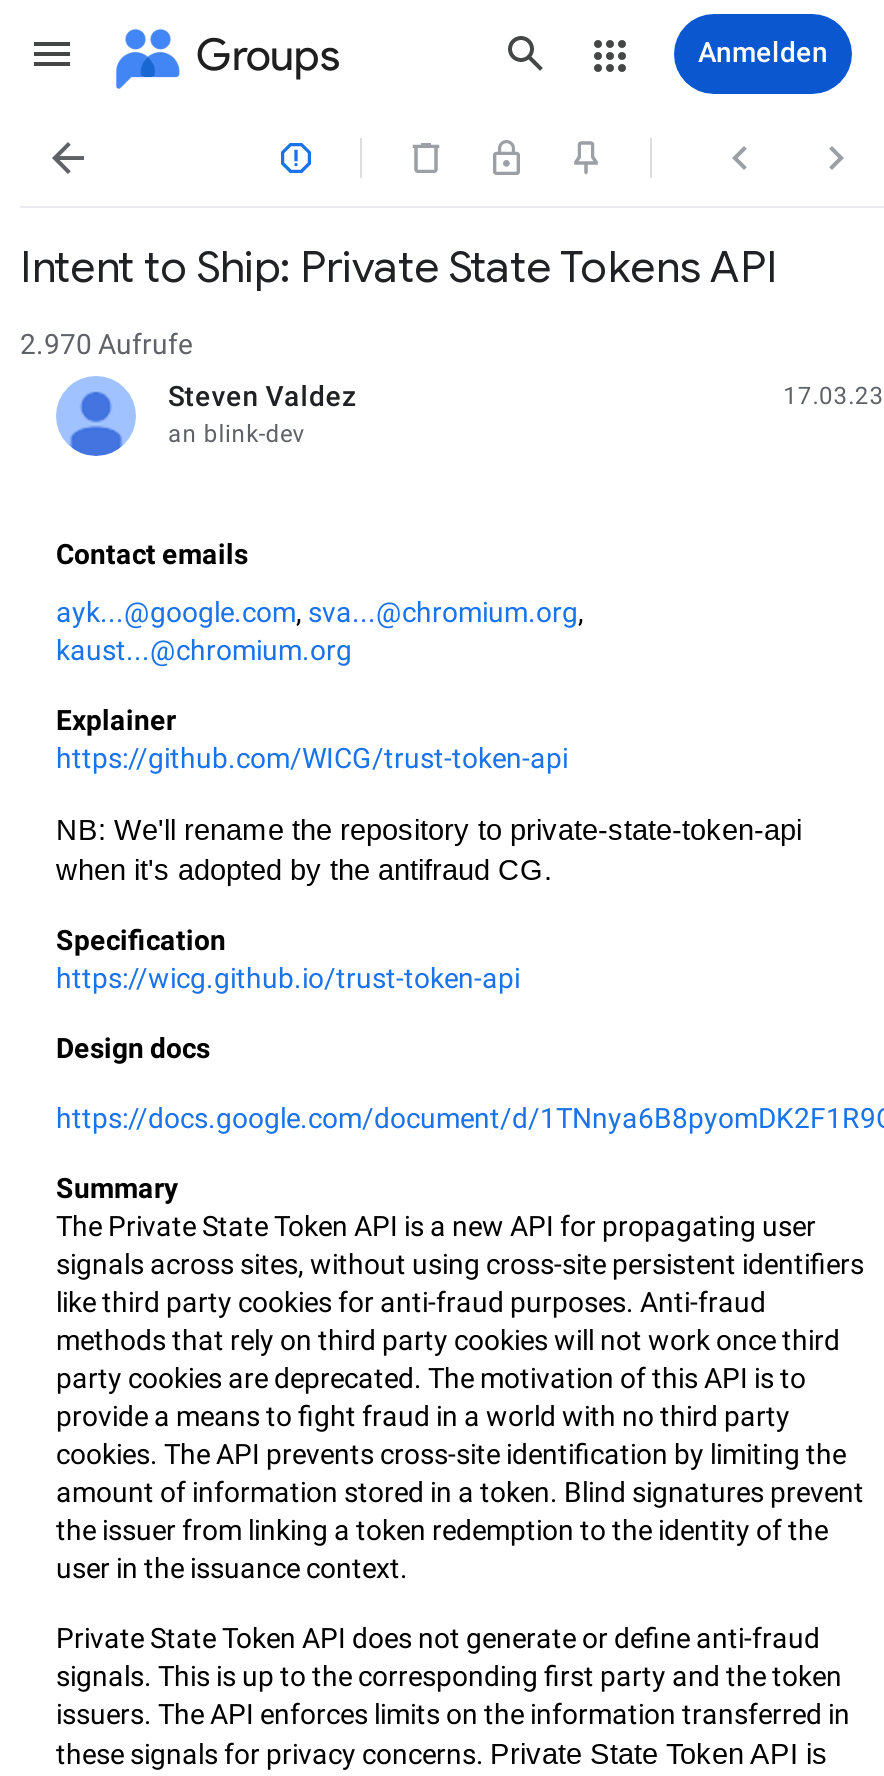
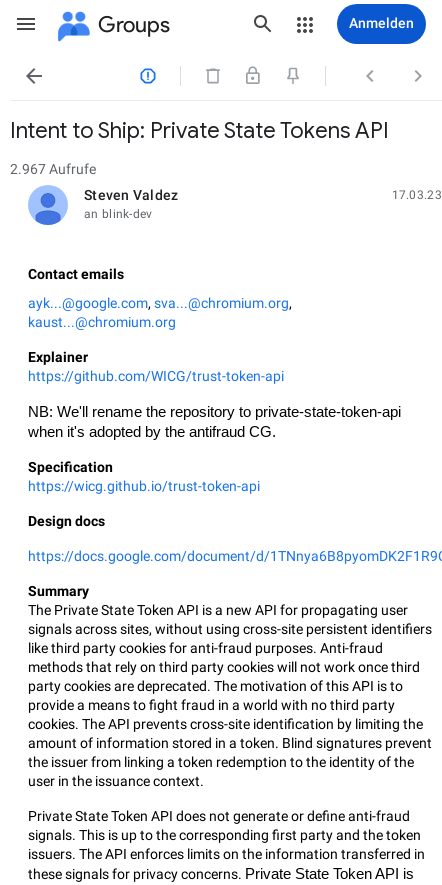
- 2.970 Aufrufe
+ 2.967 Aufrufe
